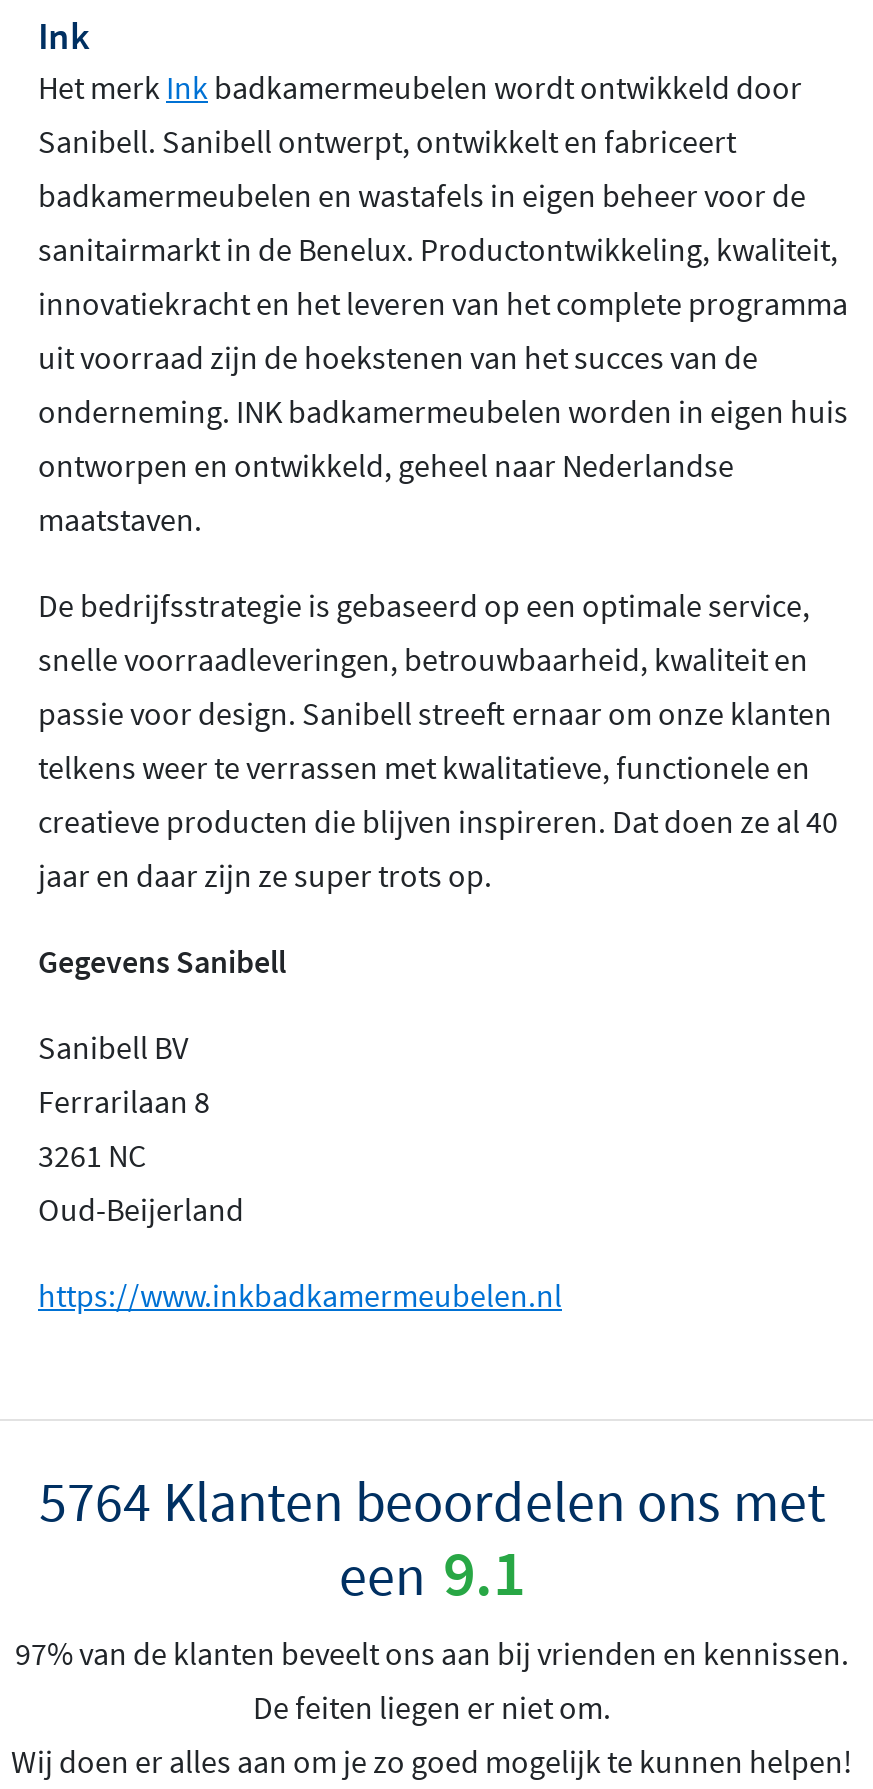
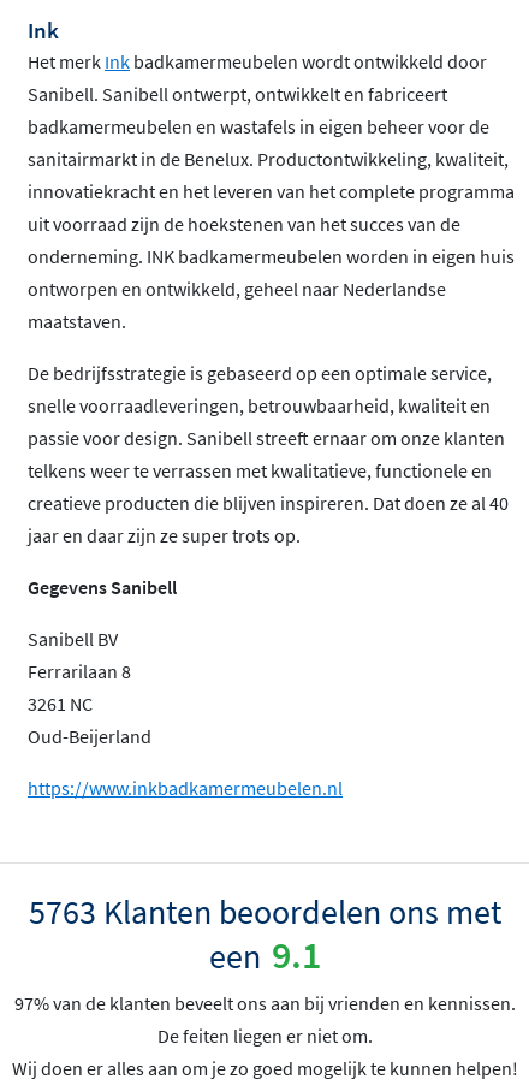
- 5764 Klanten beoordelen ons met
+ 5763 Klanten beoordelen ons met
